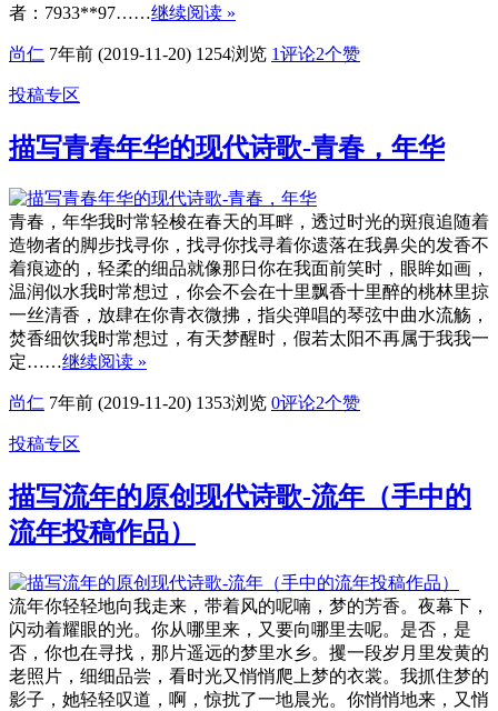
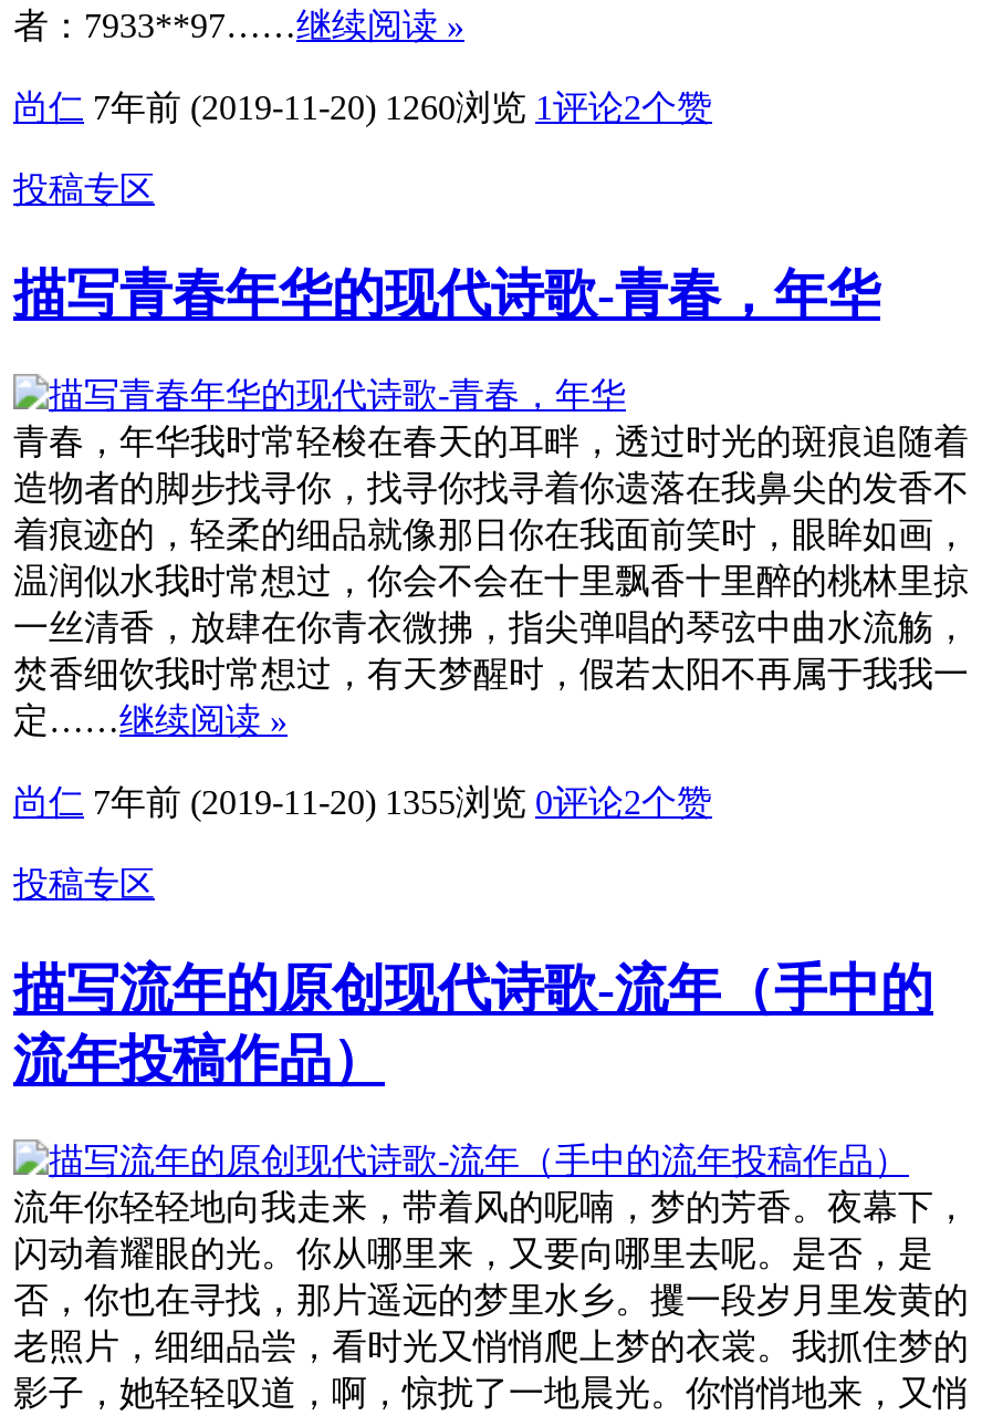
- 尚仁 7年前 (2019-11-20) 1254浏览 1评论2个赞
+ 尚仁 7年前 (2019-11-20) 1260浏览 1评论2个赞

- 尚仁 7年前 (2019-11-20) 1353浏览 0评论2个赞
+ 尚仁 7年前 (2019-11-20) 1355浏览 0评论2个赞
